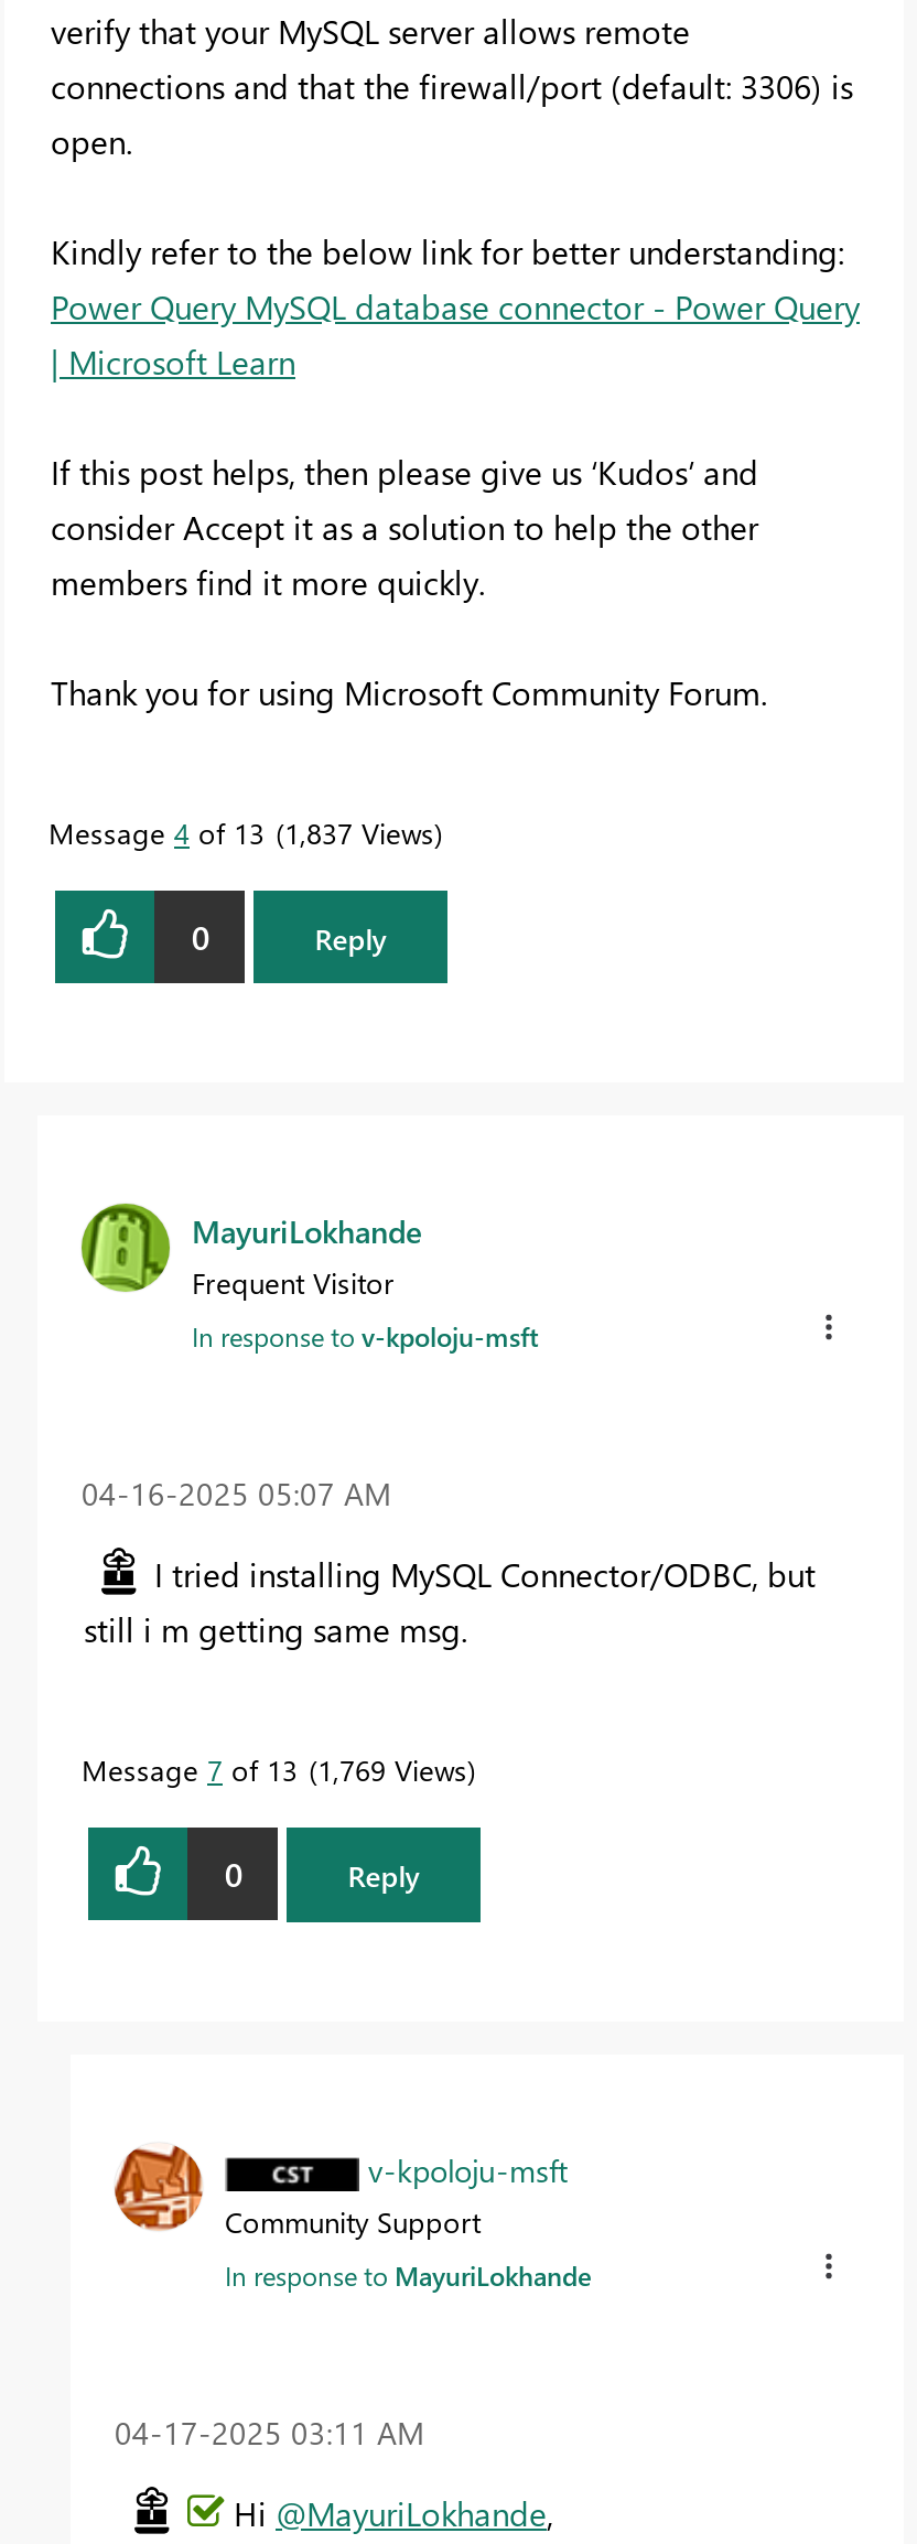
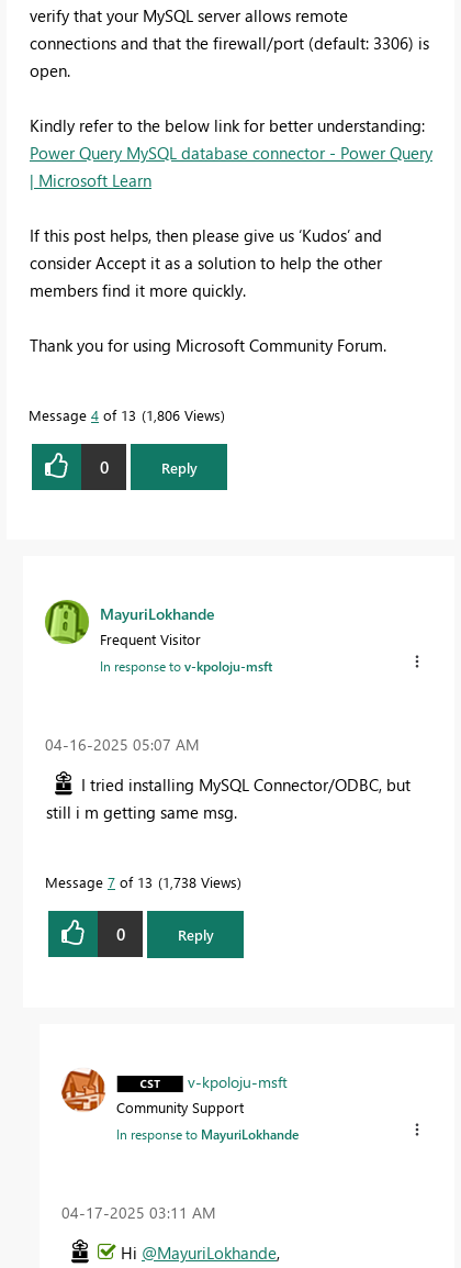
- Message 4 of 13 1,837 Views
+ Message 4 of 13 1,806 Views

- Message 7 of 13 1,769 Views
+ Message 7 of 13 1,738 Views
